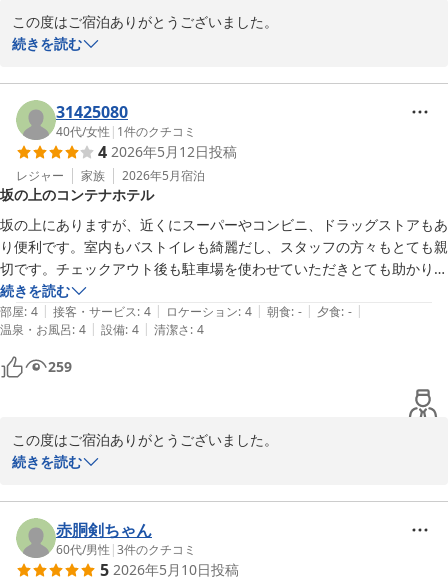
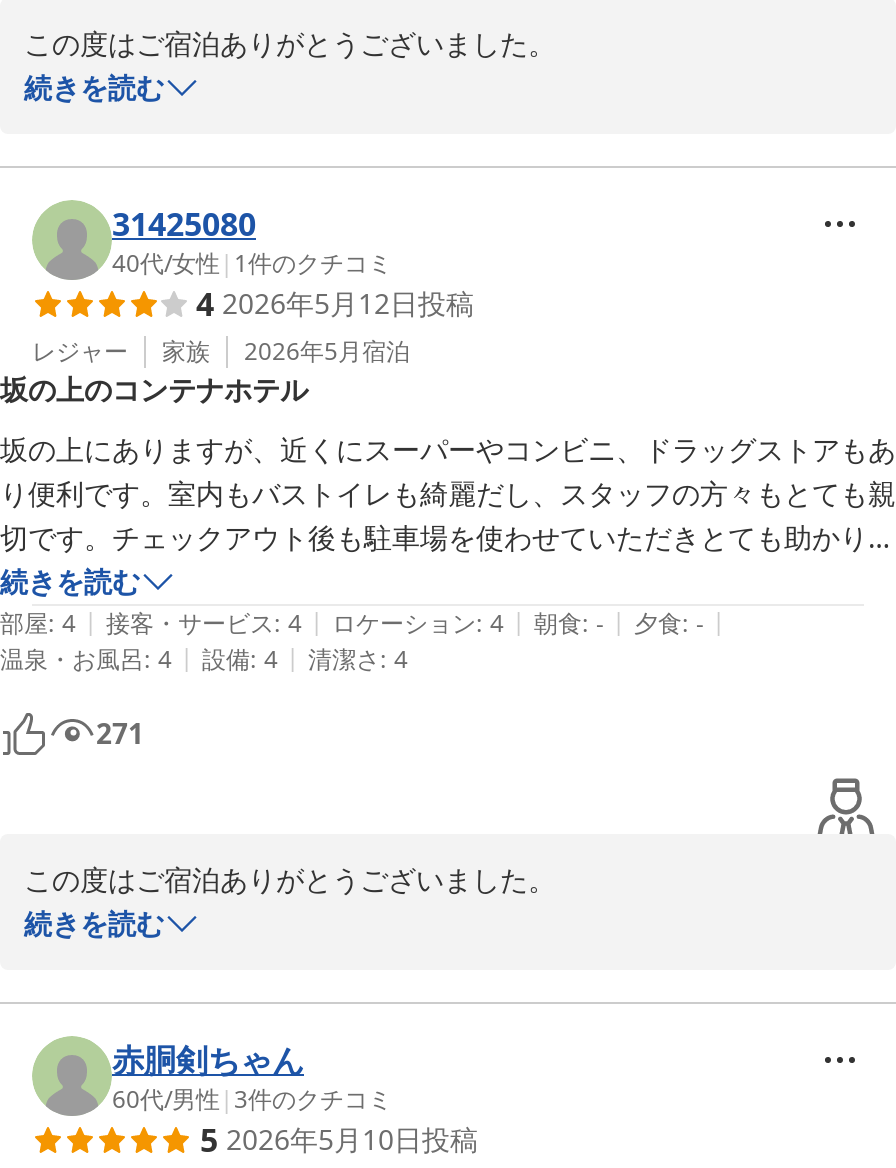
- 259
+ 271
